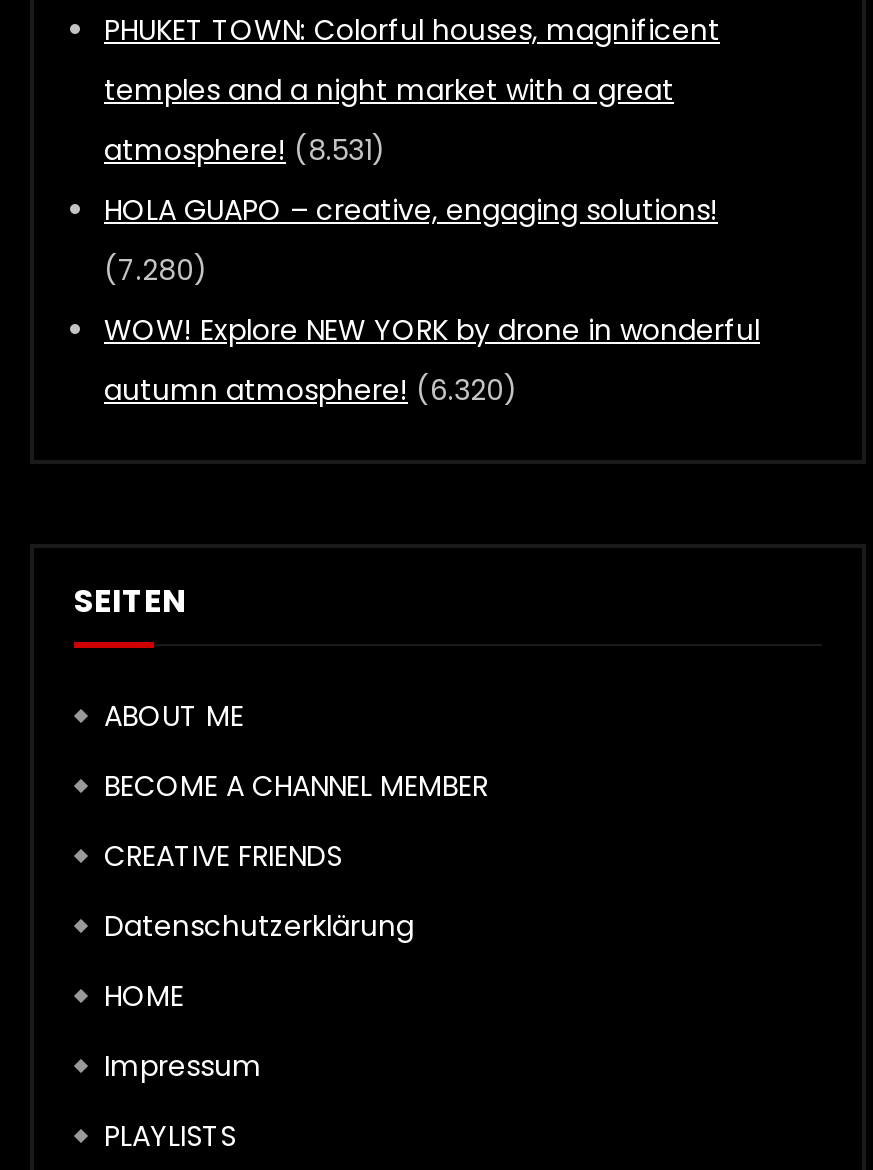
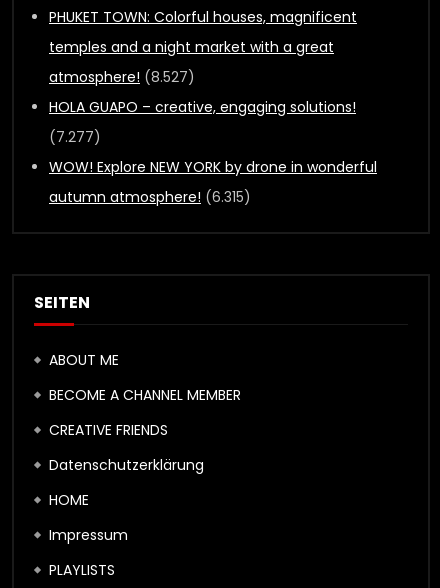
- atmosphere! (8.531)
+ atmosphere! (8.527)

- (7.280)
+ (7.277)

- autumn atmosphere! (6.320)
+ autumn atmosphere! (6.315)
